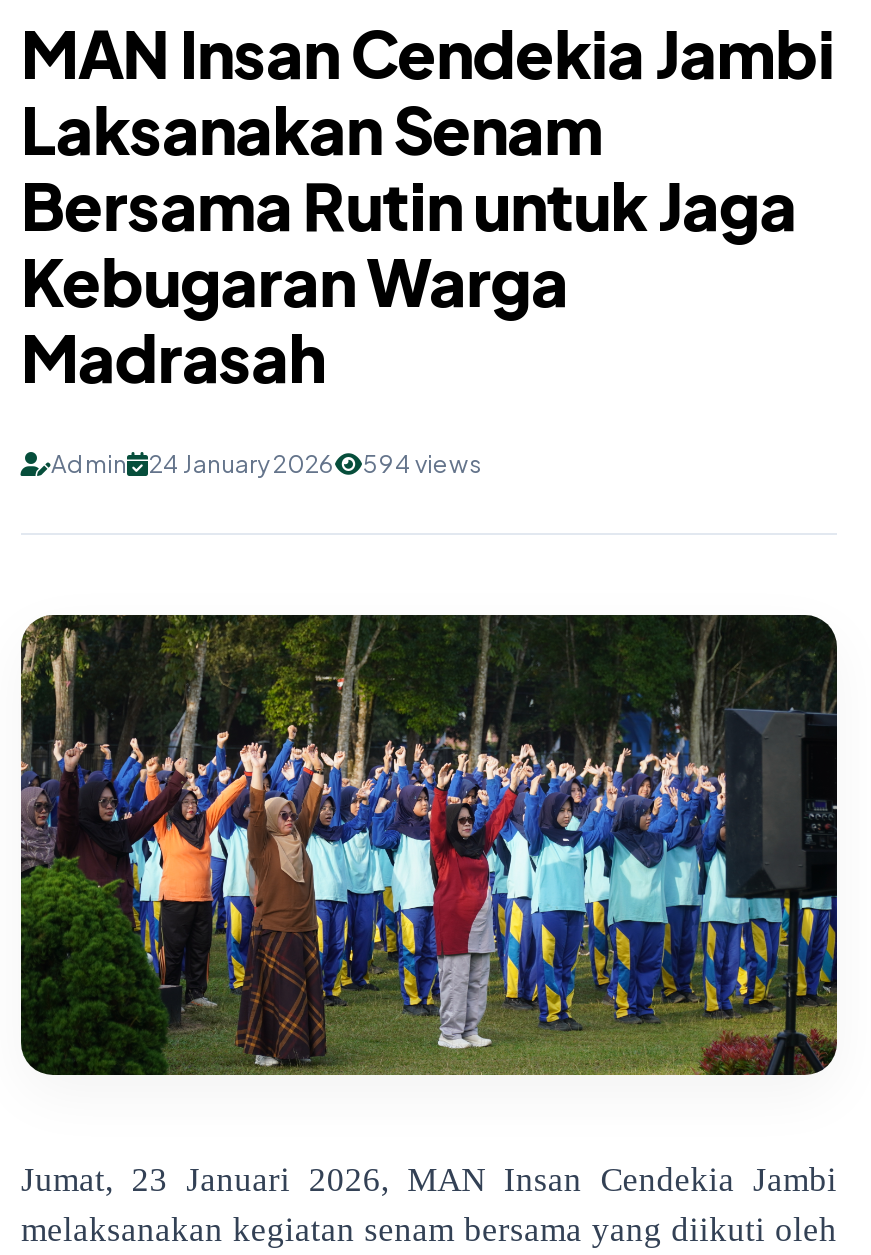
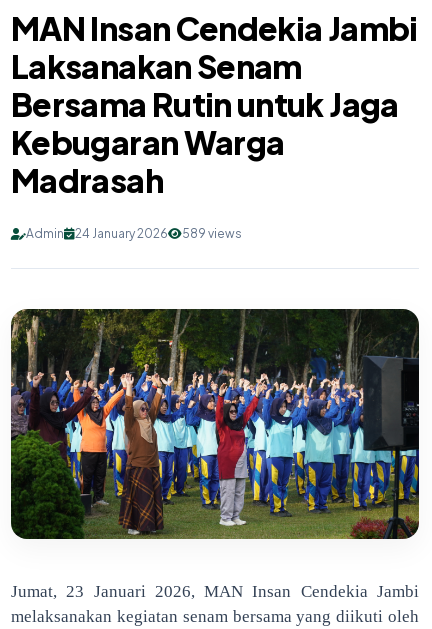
- 594 views
+ 589 views
